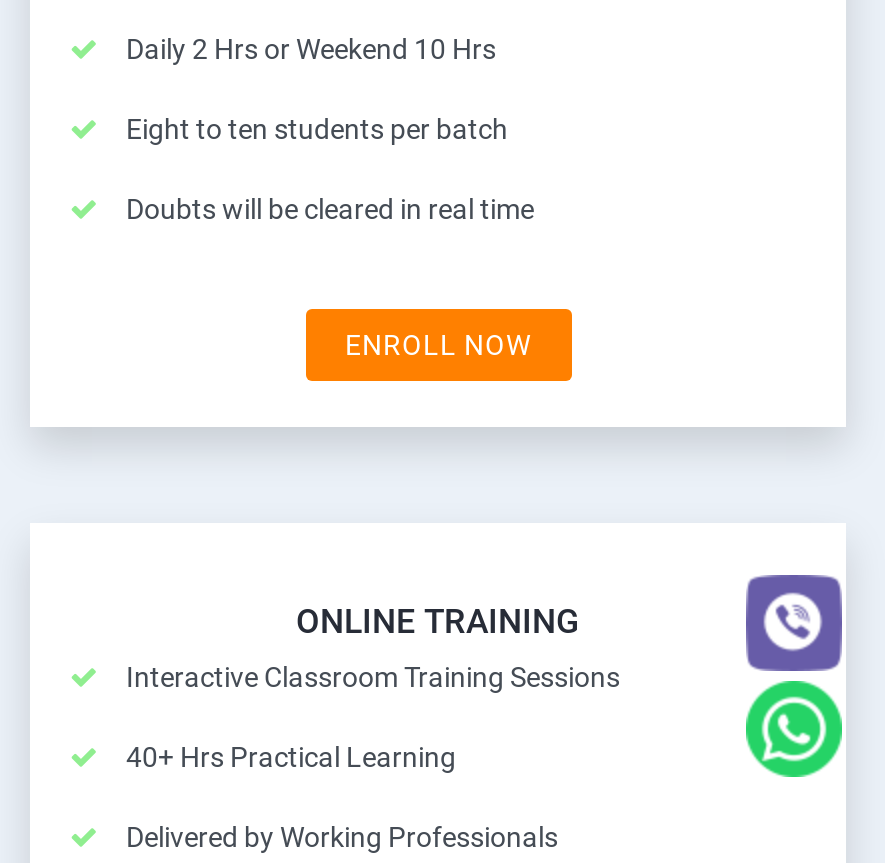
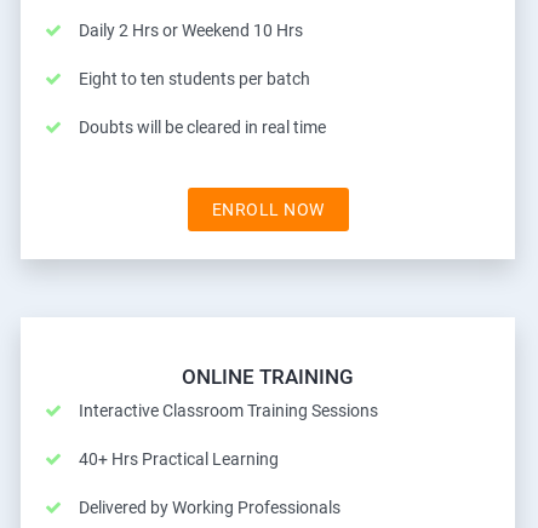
- [image]
